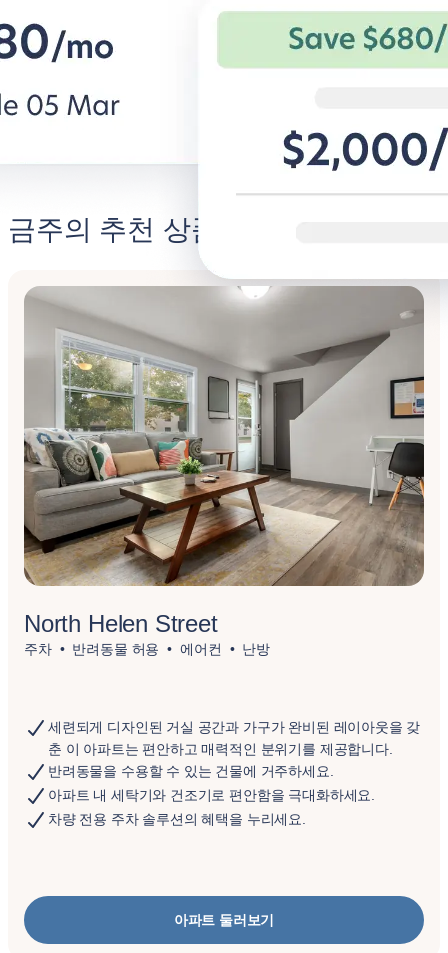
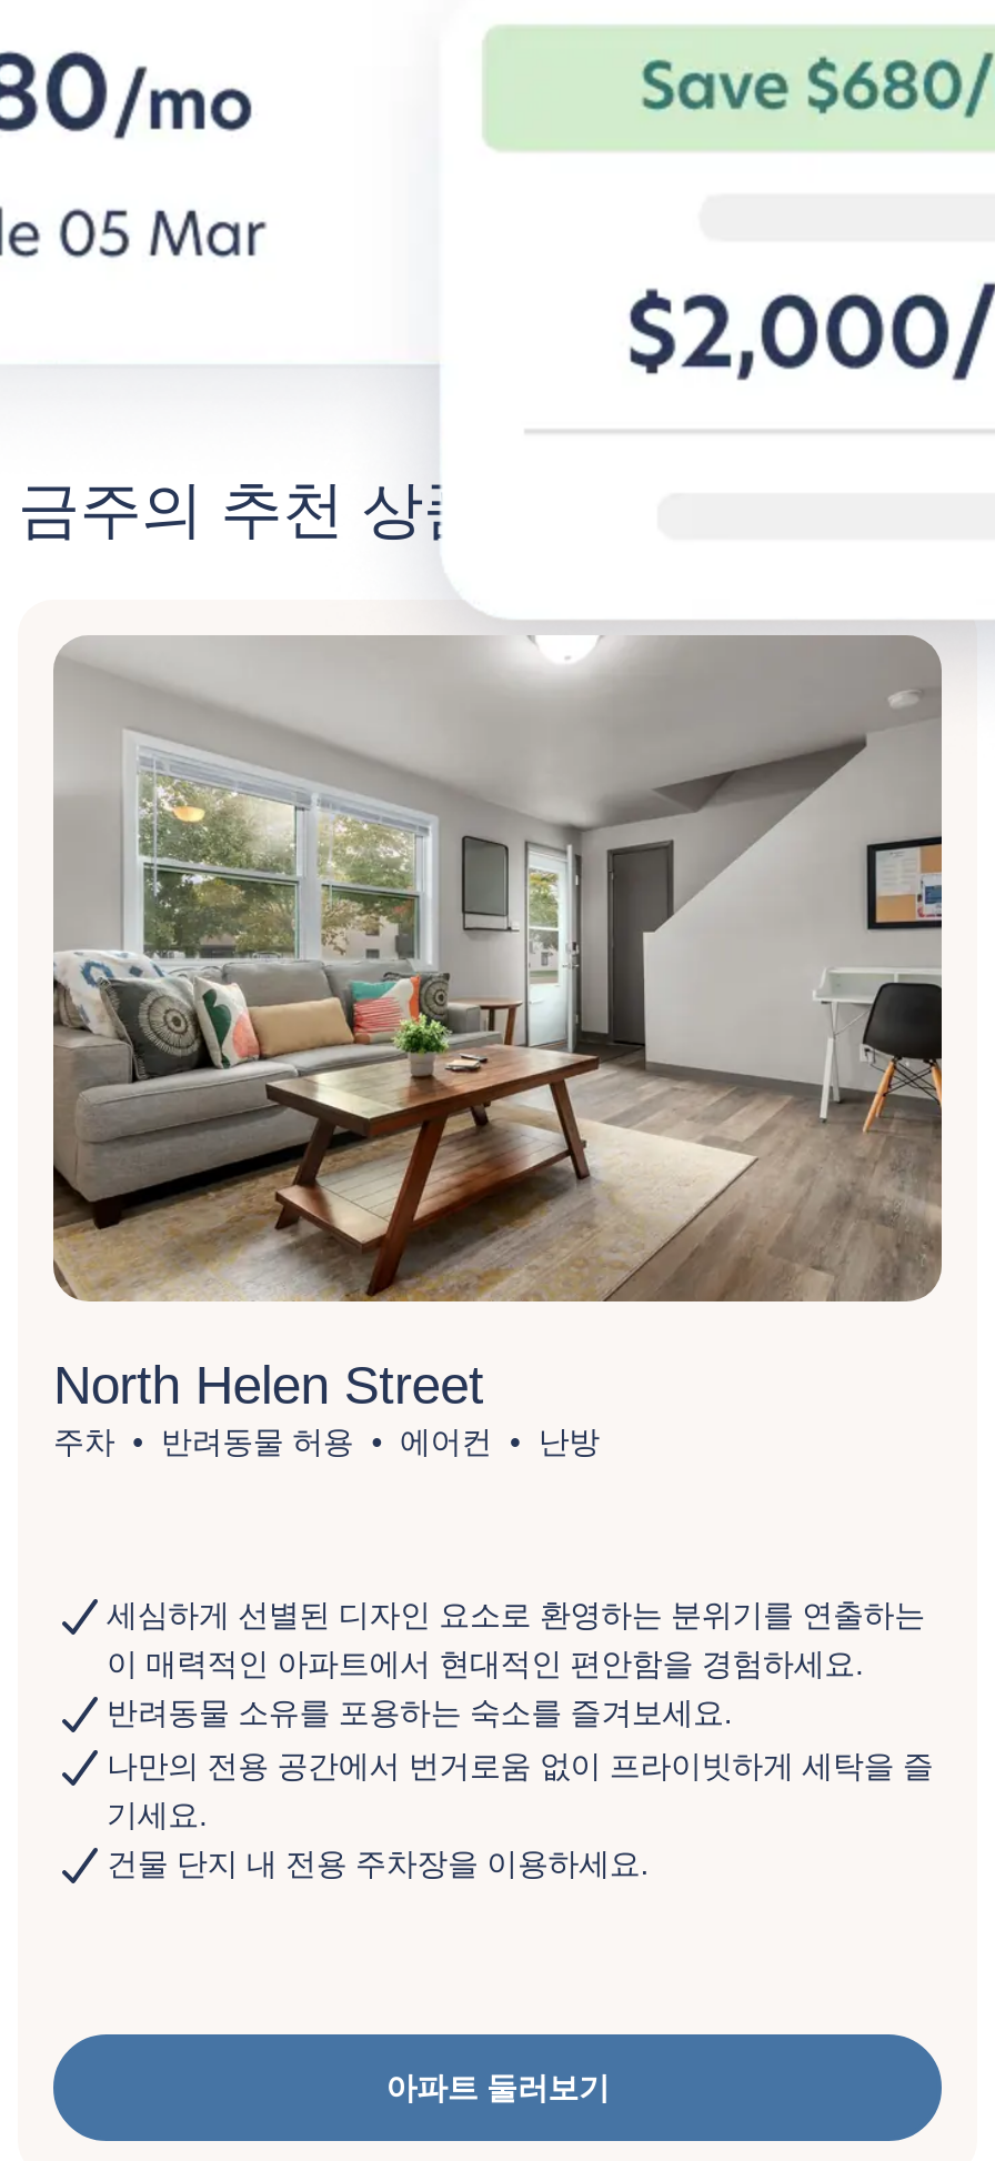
- 세련되게 디자인된 거실 공간과 가구가 완비된 레이아웃을 갖
- 춘 이 아파트는 편안하고 매력적인 분위기를 제공합니다.
- 반려동물을 수용할 수 있는 건물에 거주하세요.
- 아파트 내 세탁기와 건조기로 편안함을 극대화하세요.
- 차량 전용 주차 솔루션의 혜택을 누리세요.
+ 세심하게 선별된 디자인 요소로 환영하는 분위기를 연출하는
+ 이 매력적인 아파트에서 현대적인 편안함을 경험하세요.
+ 반려동물 소유를 포용하는 숙소를 즐겨보세요.
+ 나만의 전용 공간에서 번거로움 없이 프라이빗하게 세탁을 즐
+ 기세요.
+ 건물 단지 내 전용 주차장을 이용하세요.
